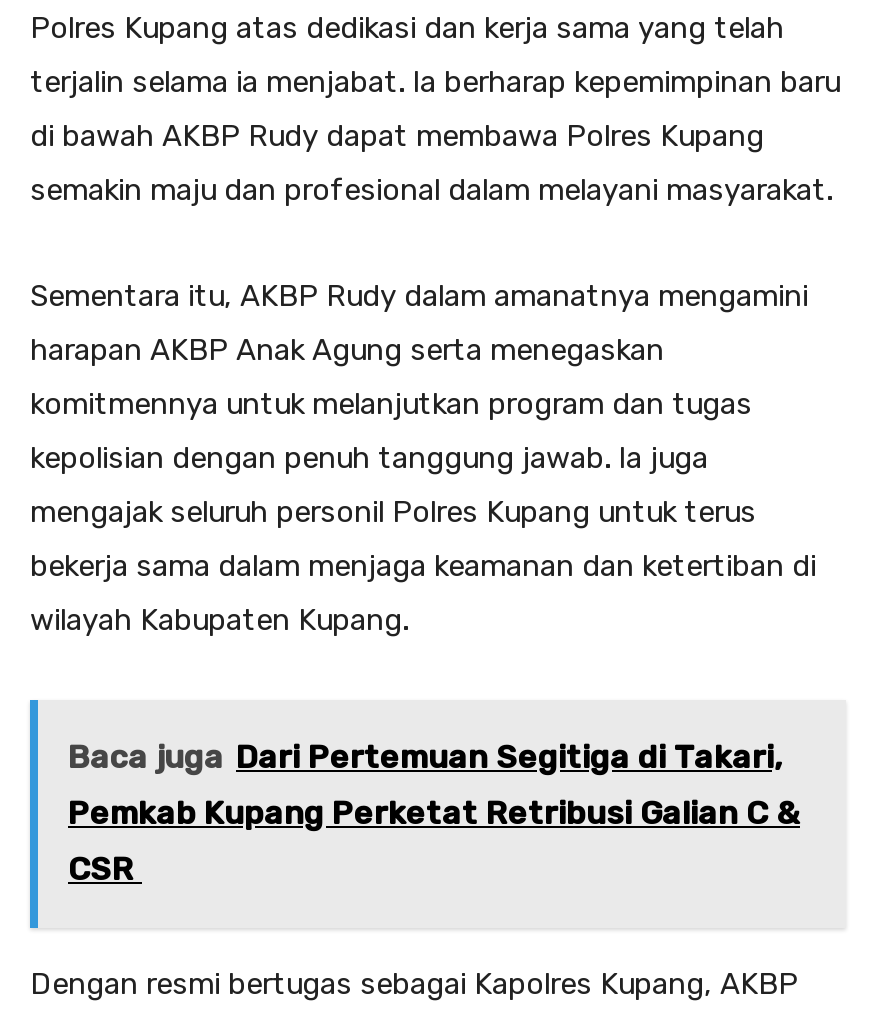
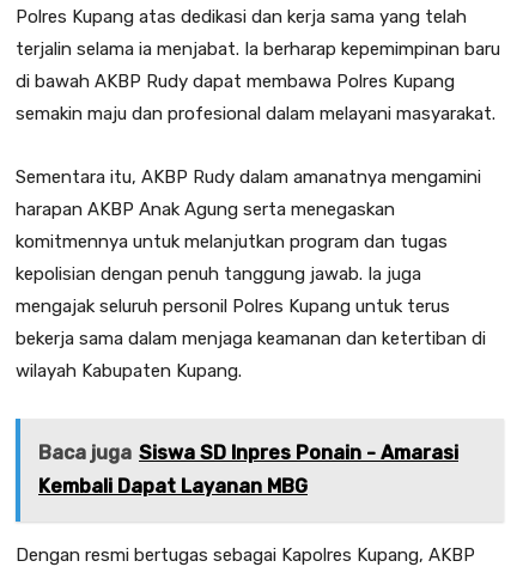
- Baca juga Dari Pertemuan Segitiga di Takari,
- Pemkab Kupang Perketat Retribusi Galian C &
- CSR
+ Baca juga Siswa SD Inpres Ponain - Amarasi
+ Kembali Dapat Layanan MBG
